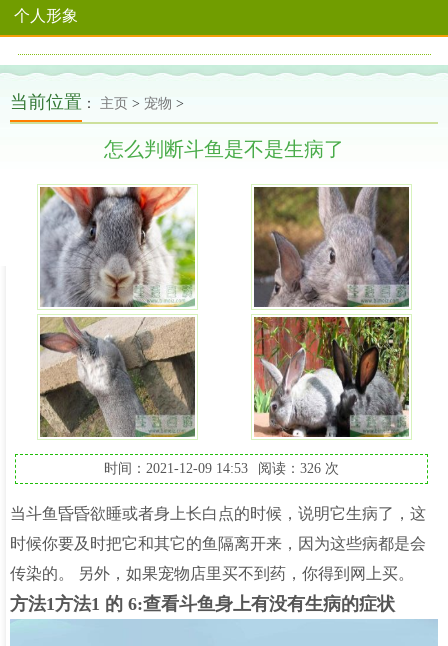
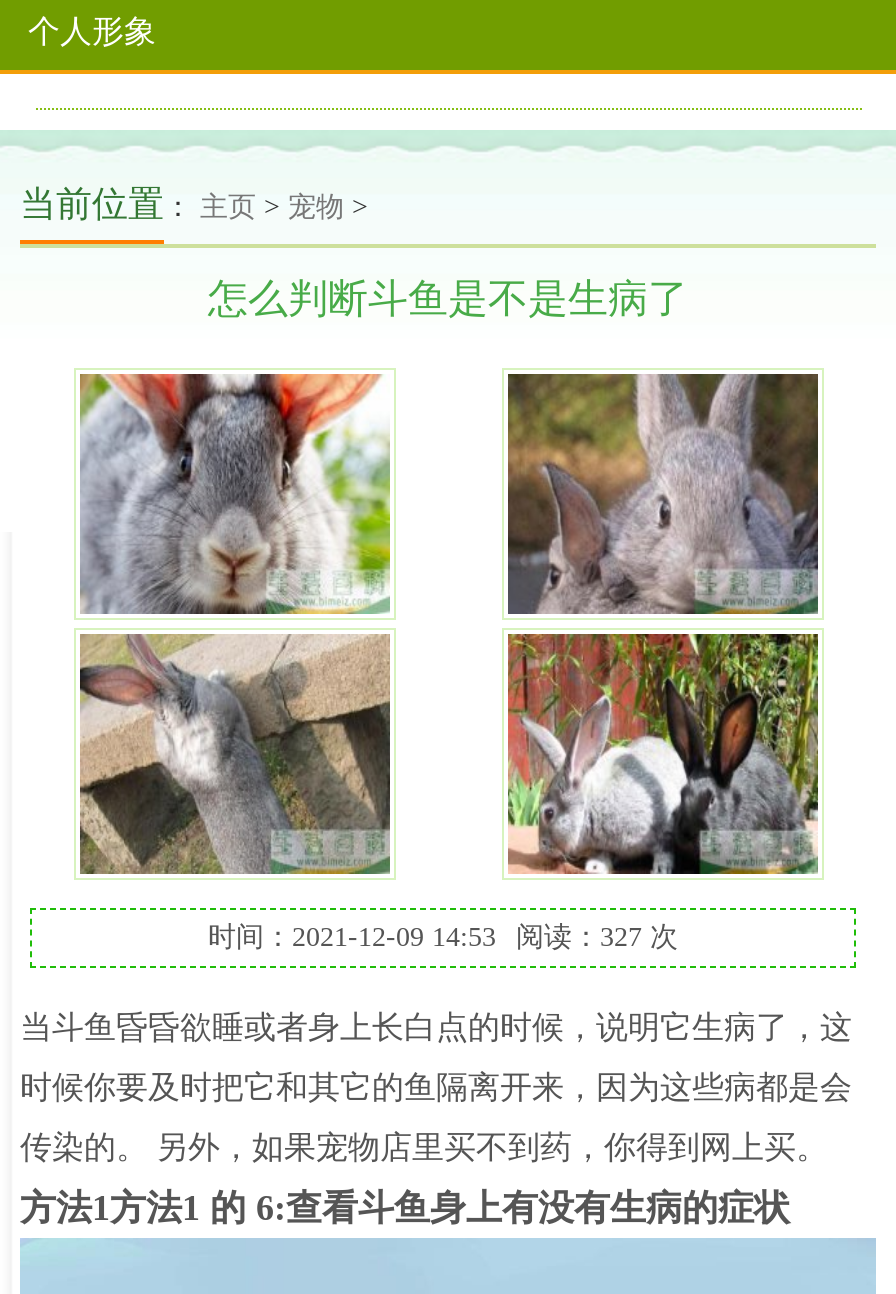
- 时间：2021-12-09 14:53 阅读：326 次
+ 时间：2021-12-09 14:53 阅读：327 次
